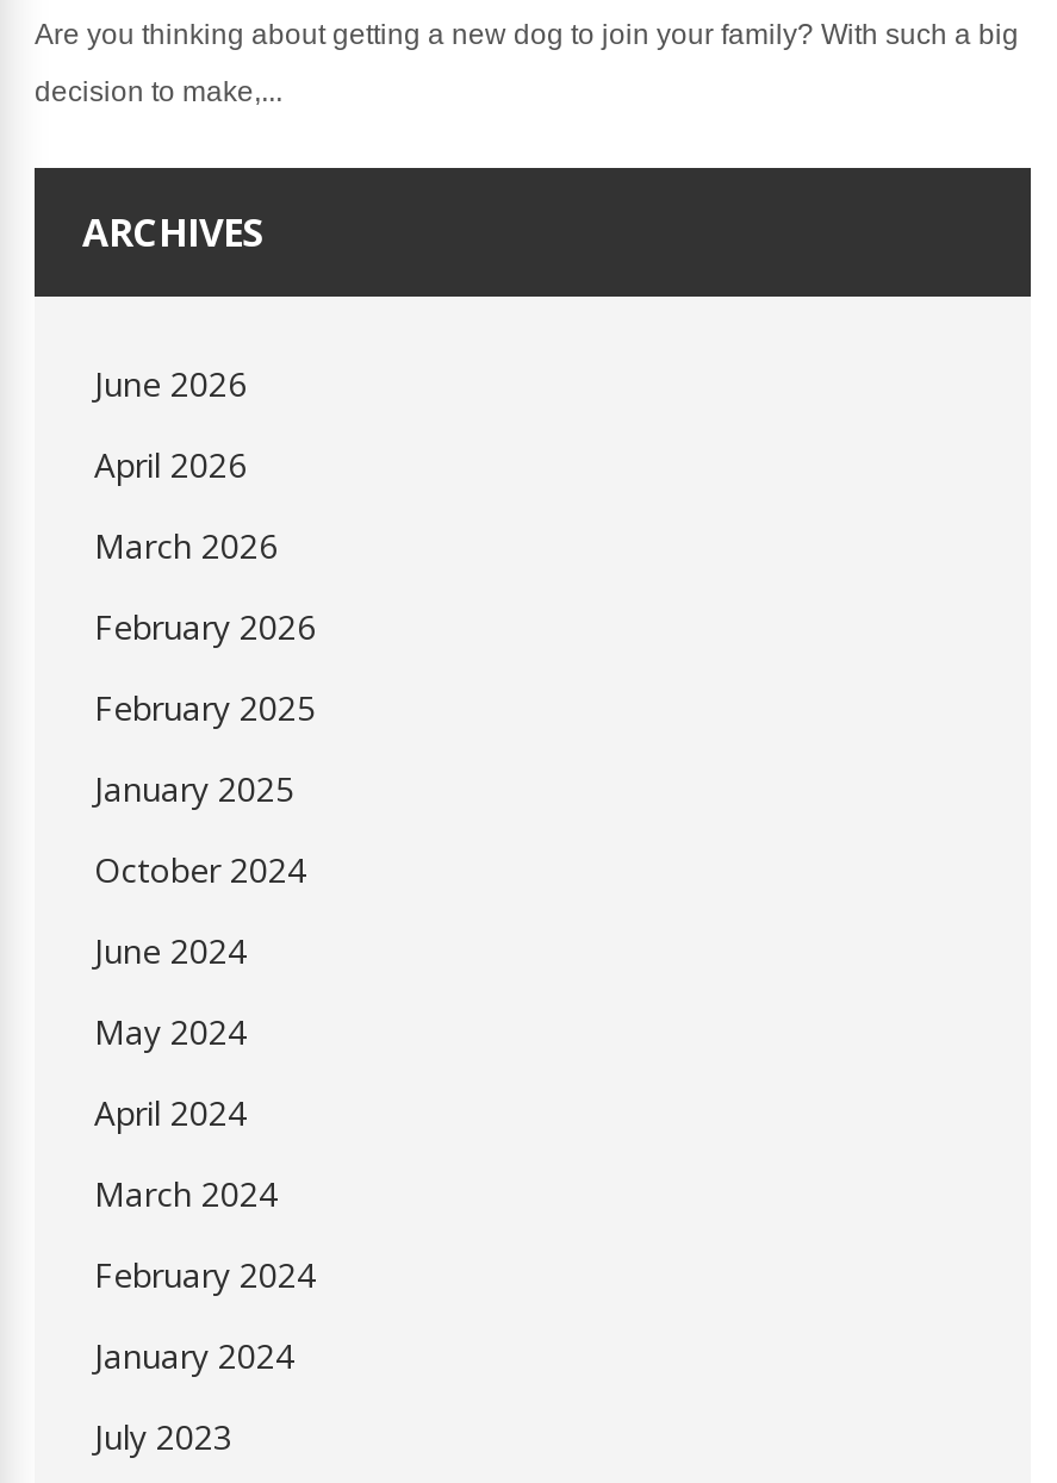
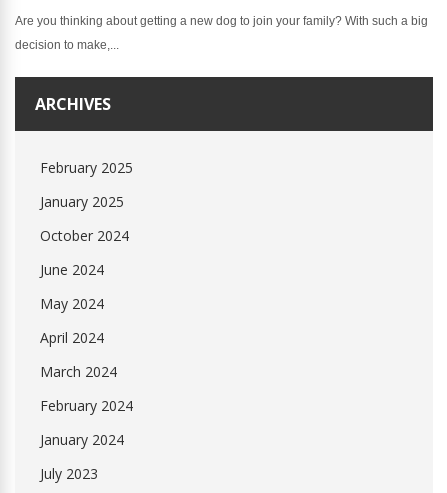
- June 2026
- April 2026
- March 2026
- February 2026
